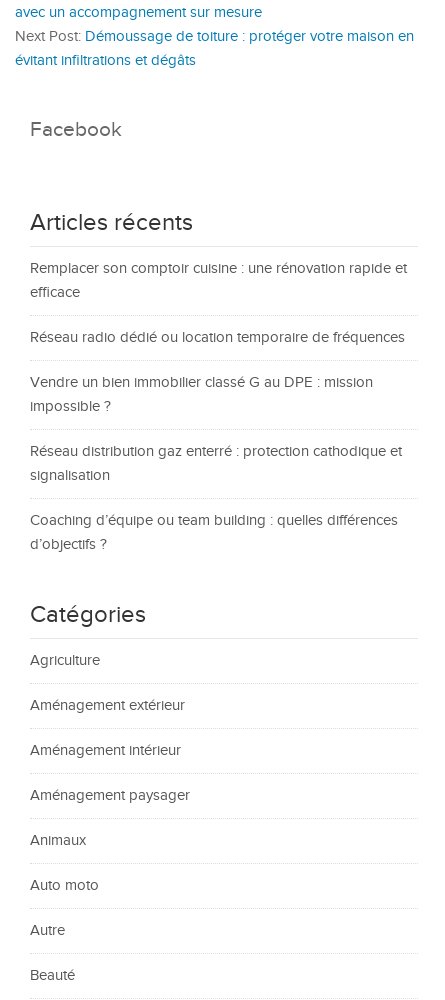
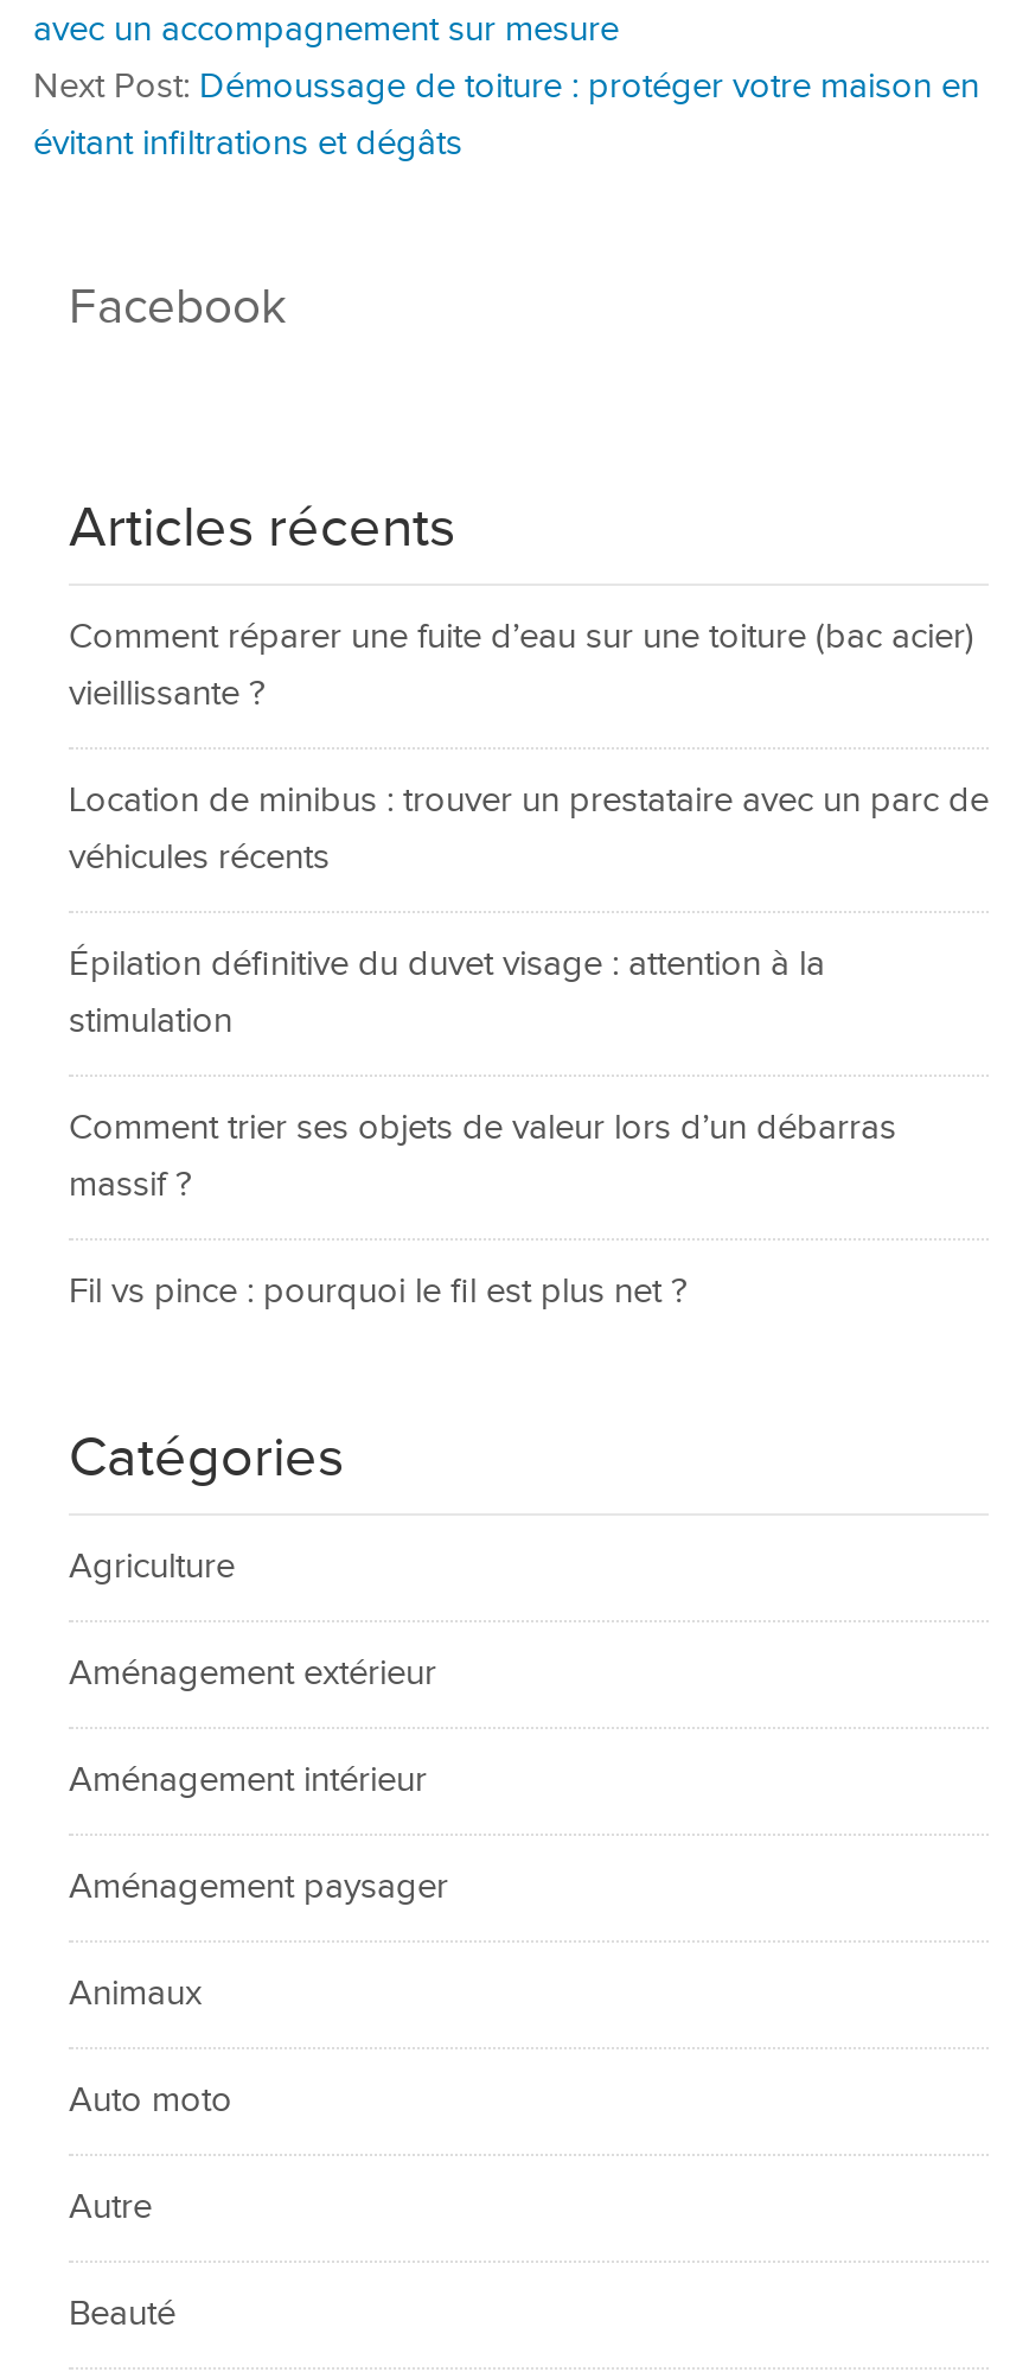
- Remplacer son comptoir cuisine : une rénovation rapide et
- efficace
+ Comment réparer une fuite d’eau sur une toiture (bac acier)
+ vieillissante ?

- Réseau radio dédié ou location temporaire de fréquences
+ Location de minibus : trouver un prestataire avec un parc de
+ véhicules récents

- Vendre un bien immobilier classé G au DPE : mission
- impossible ?
+ Épilation définitive du duvet visage : attention à la
+ stimulation

- Réseau distribution gaz enterré : protection cathodique et
- signalisation
+ Comment trier ses objets de valeur lors d’un débarras
+ massif ?

- Coaching d’équipe ou team building : quelles différences
- d’objectifs ?
+ Fil vs pince : pourquoi le fil est plus net ?
